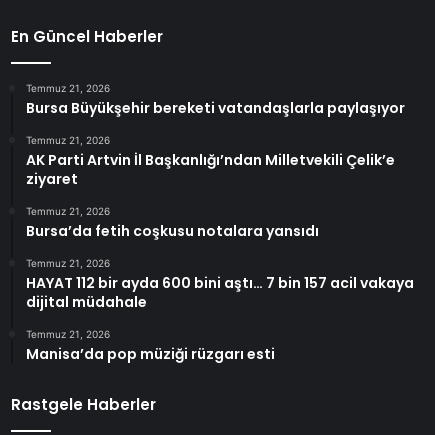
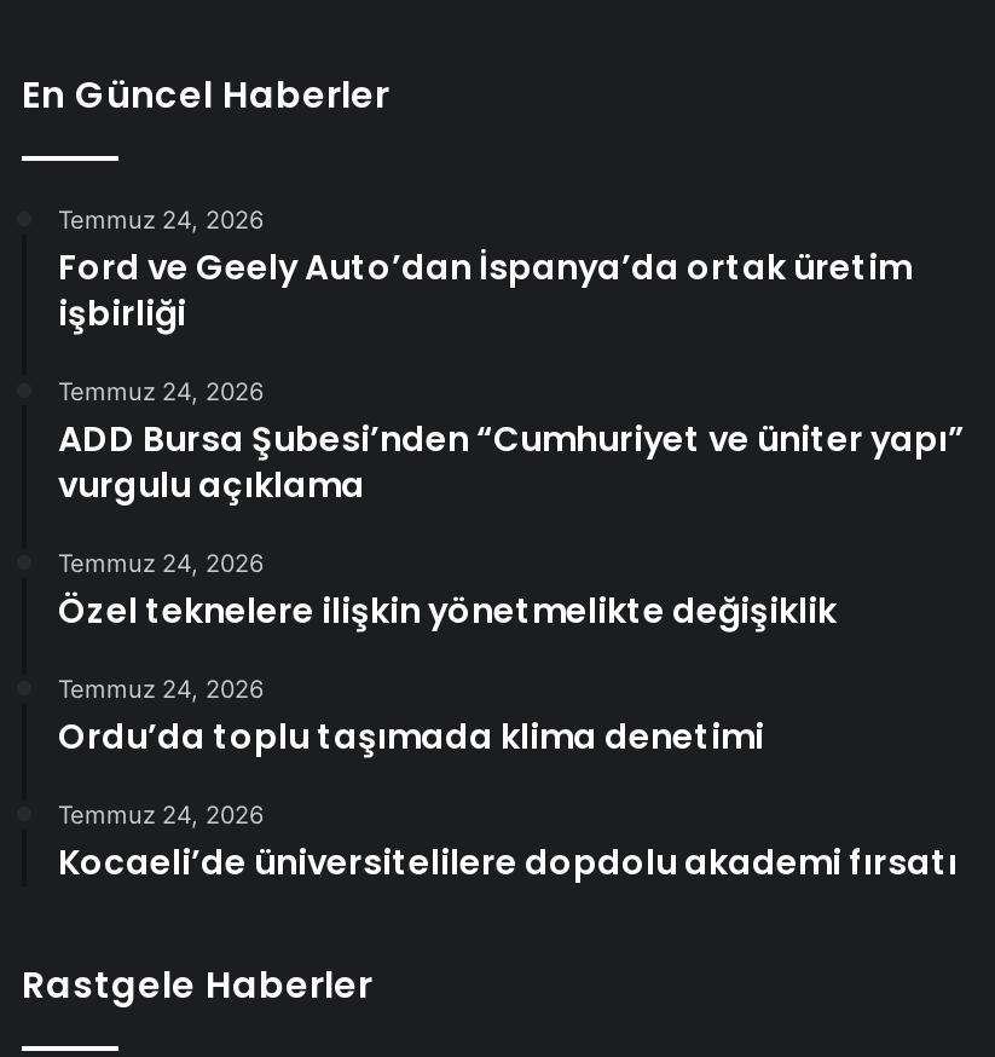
- Temmuz 21, 2026
- Bursa Büyükşehir bereketi vatandaşlarla paylaşıyor
+ Temmuz 24, 2026
+ Ford ve Geely Auto’dan İspanya’da ortak üretim
+ işbirliği

- Temmuz 21, 2026
- AK Parti Artvin İl Başkanlığı’ndan Milletvekili Çelik’e
- ziyaret
+ Temmuz 24, 2026
+ ADD Bursa Şubesi’nden “Cumhuriyet ve üniter yapı”
+ vurgulu açıklama

- Temmuz 21, 2026
- Bursa’da fetih coşkusu notalara yansıdı
+ Temmuz 24, 2026
+ Özel teknelere ilişkin yönetmelikte değişiklik

- Temmuz 21, 2026
- HAYAT 112 bir ayda 600 bini aştı… 7 bin 157 acil vakaya
- dijital müdahale
+ Temmuz 24, 2026
+ Ordu’da toplu taşımada klima denetimi

- Temmuz 21, 2026
- Manisa’da pop müziği rüzgarı esti
+ Temmuz 24, 2026
+ Kocaeli’de üniversitelilere dopdolu akademi fırsatı
